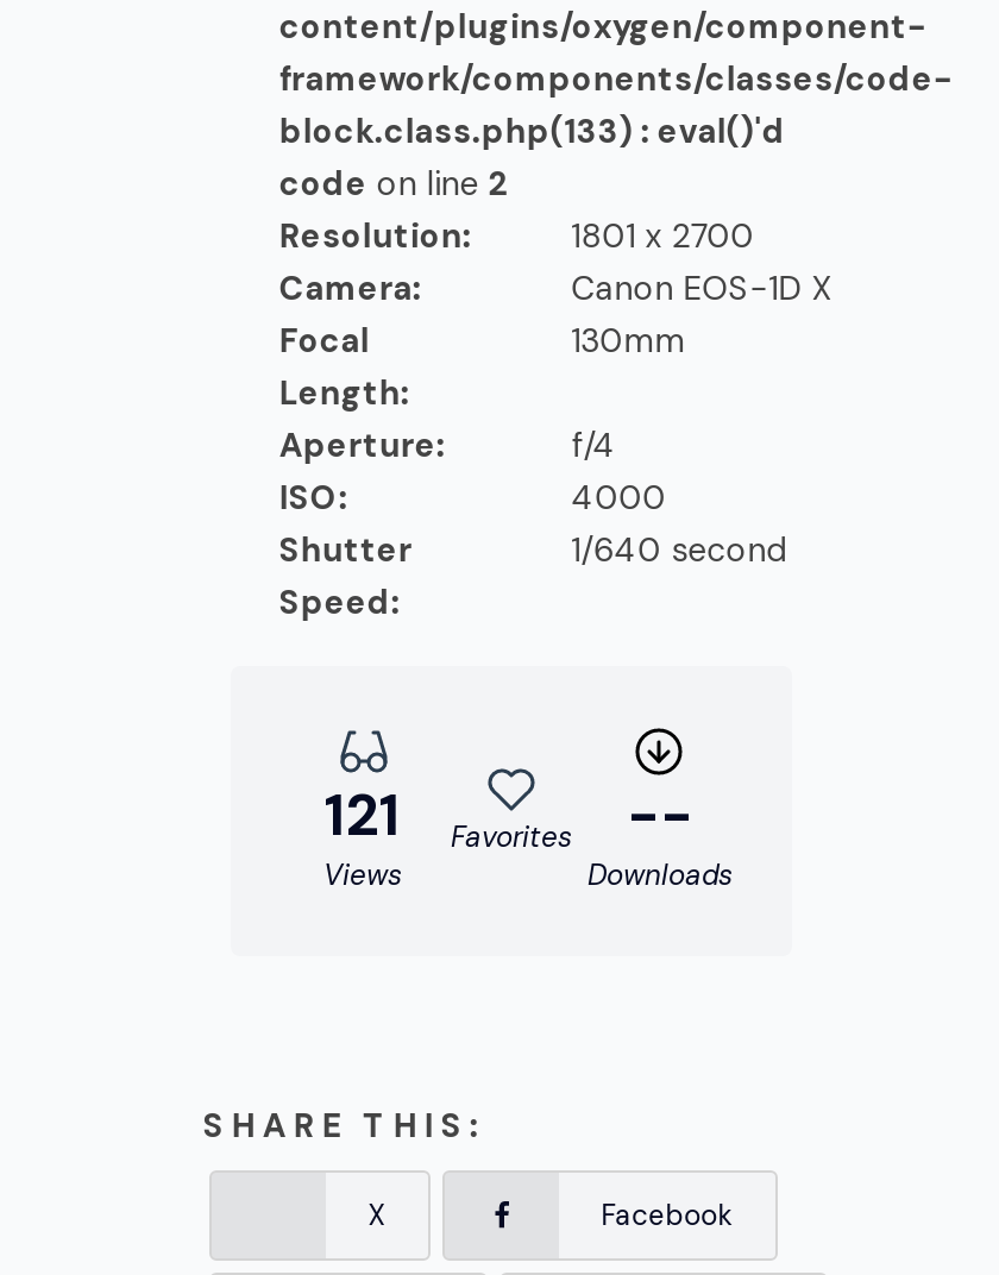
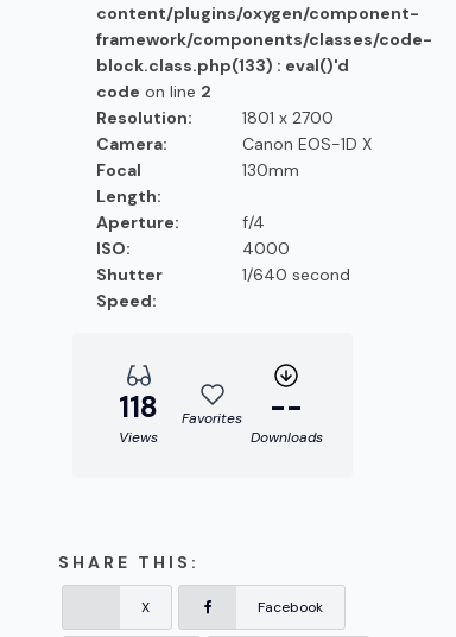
- 121
+ 118
